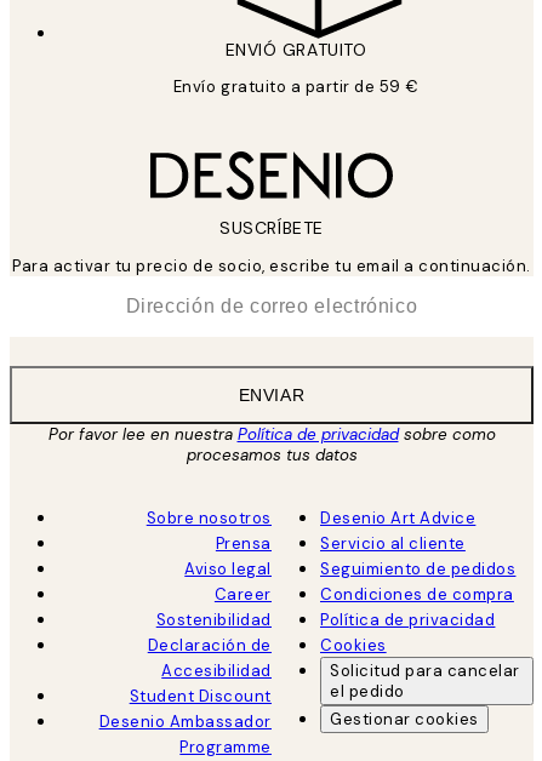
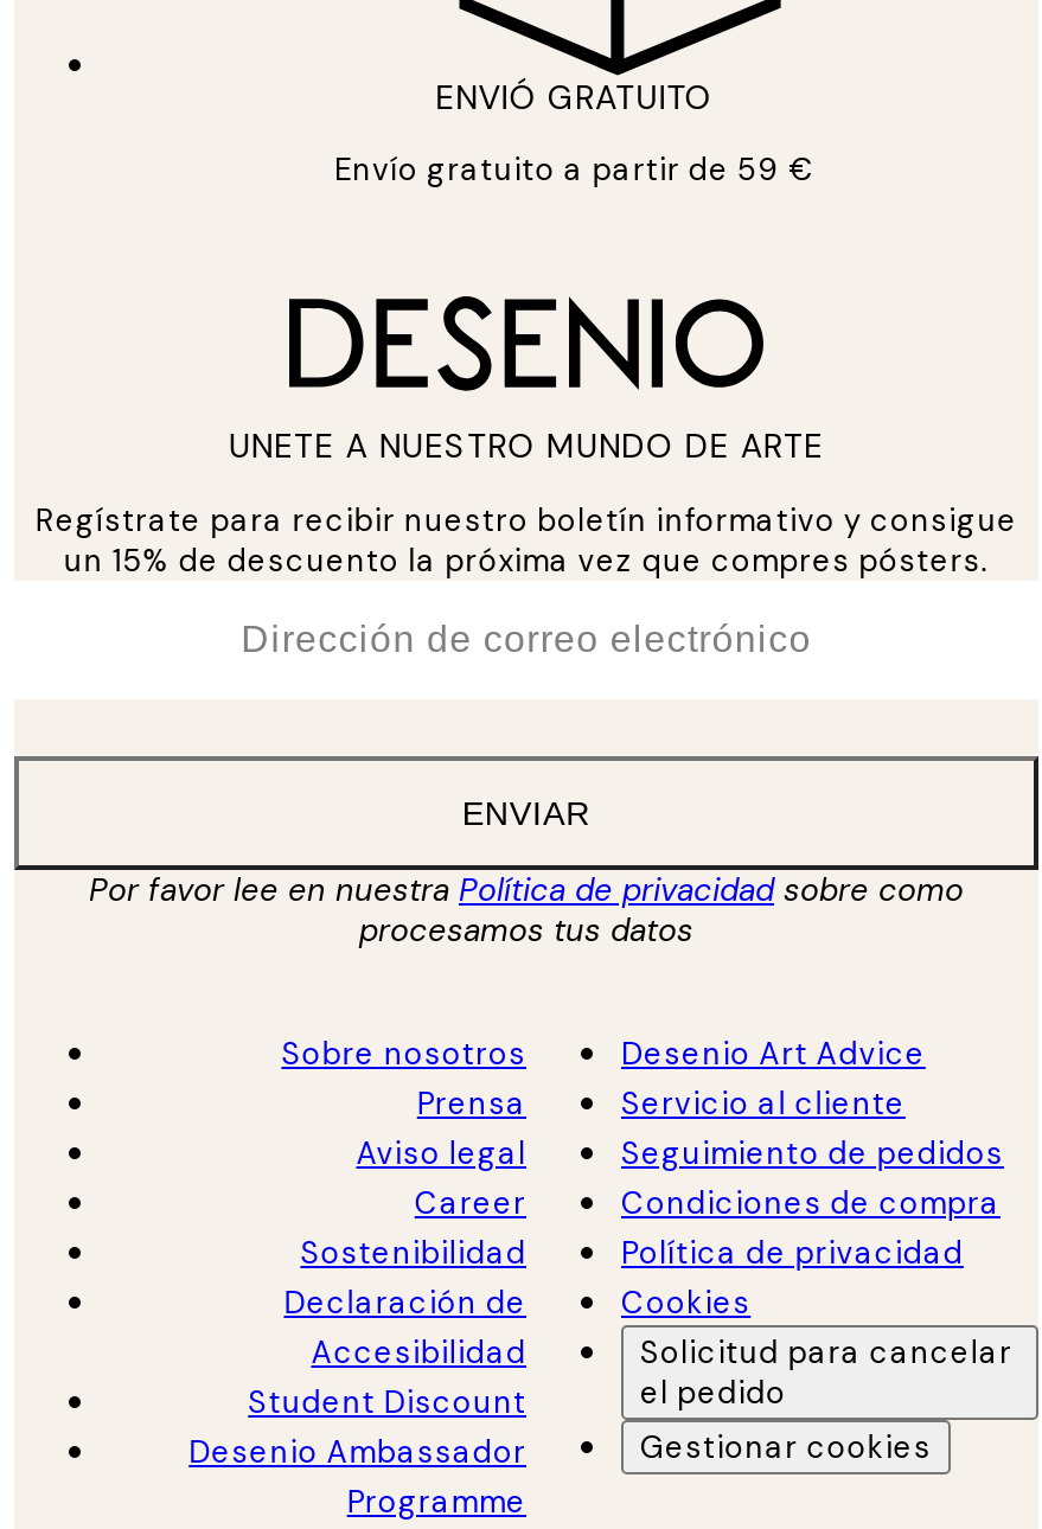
- SUSCRÍBETE
+ UNETE A NUESTRO MUNDO DE ARTE

- Para activar tu precio de socio, escribe tu email a continuación.
+ Regístrate para recibir nuestro boletín informativo y consigue
+ un 15% de descuento la próxima vez que compres pósters.
